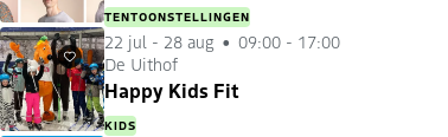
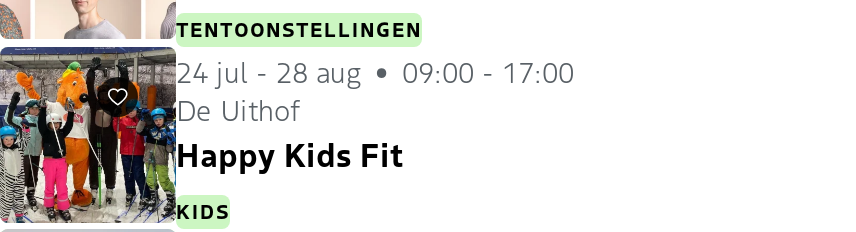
- 22 jul - 28 aug 09:00 - 17:00
+ 24 jul - 28 aug 09:00 - 17:00
